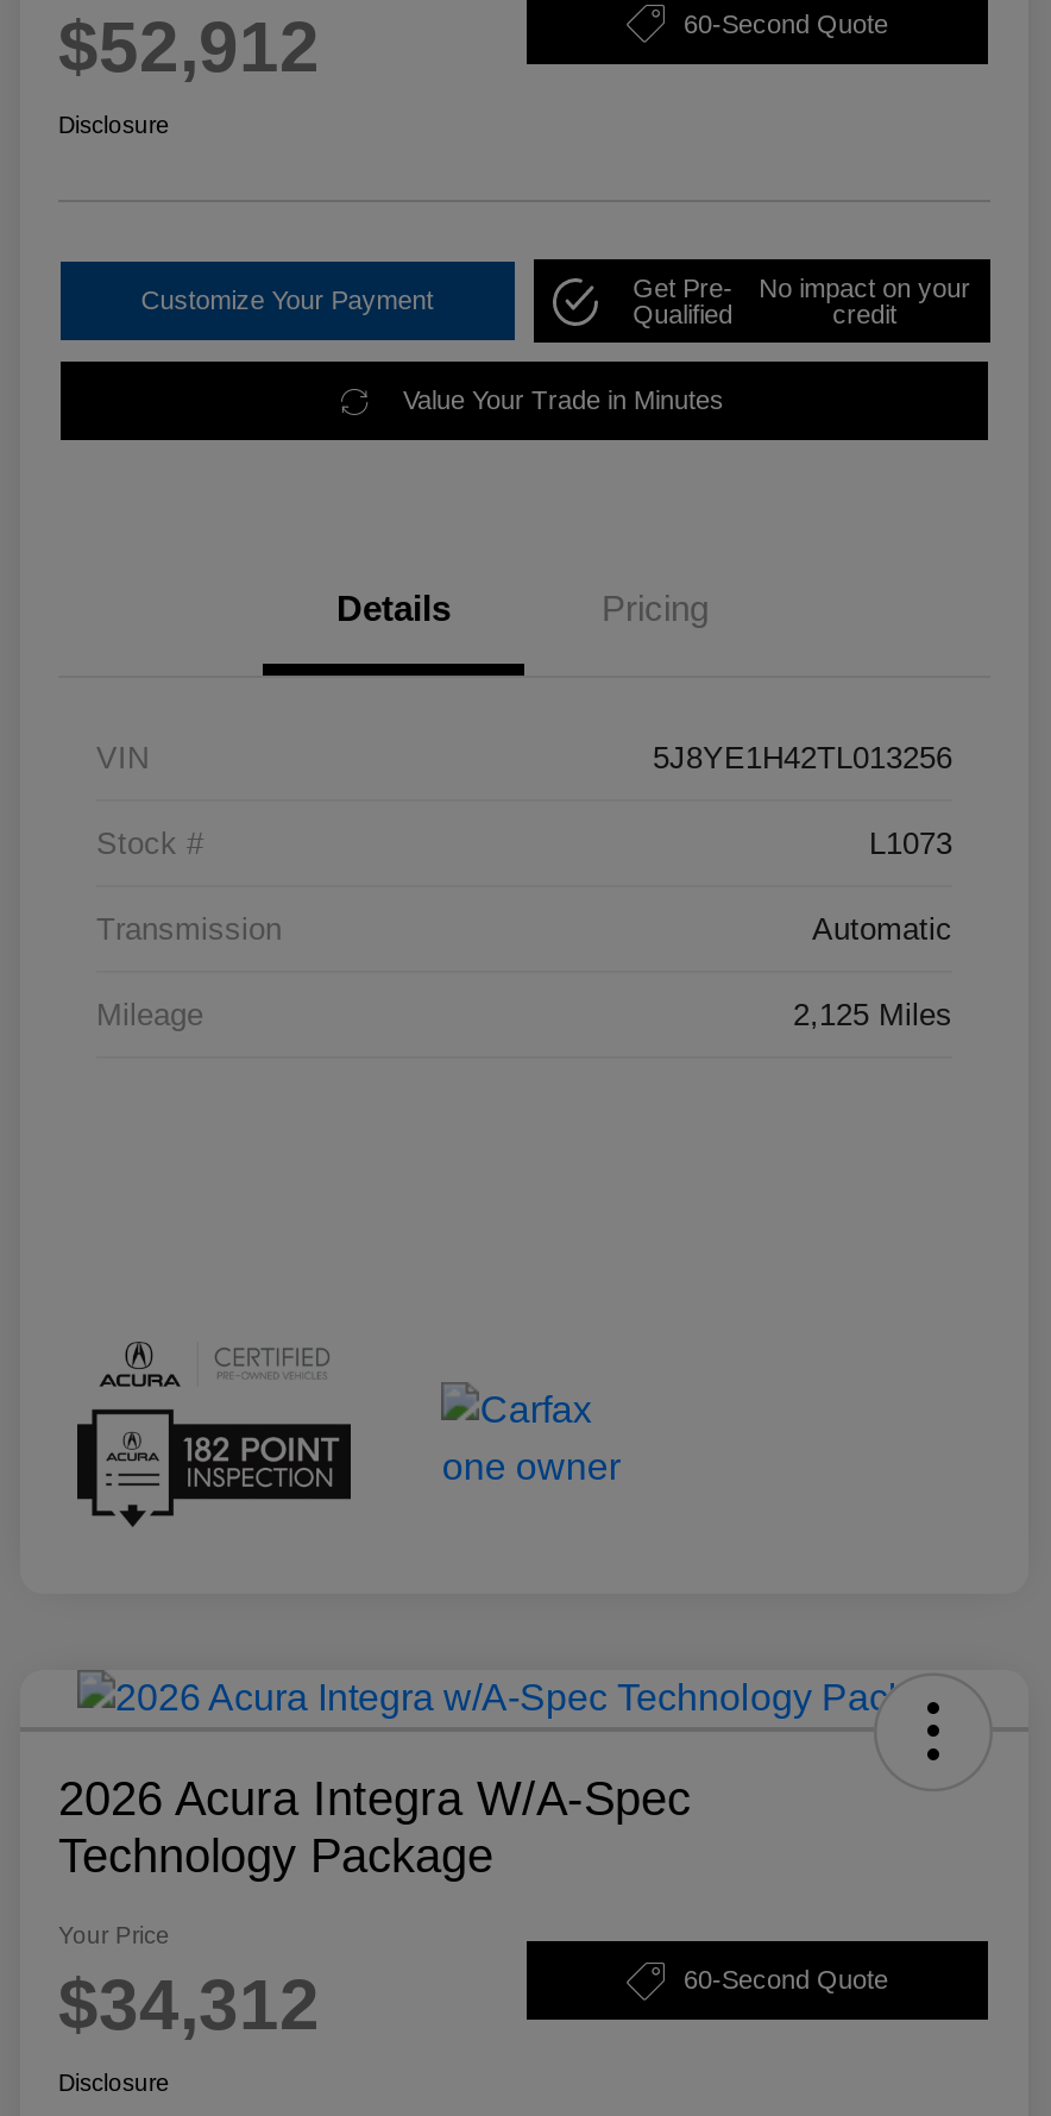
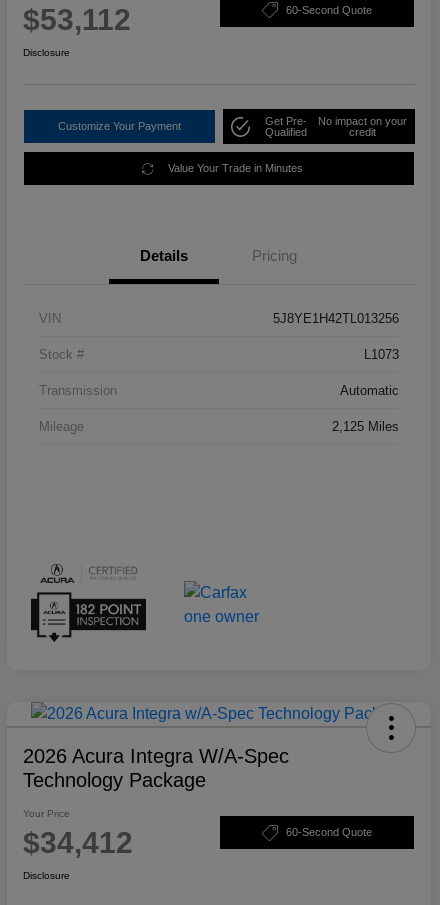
- $52,912
+ $53,112

- $34,312
+ $34,412
